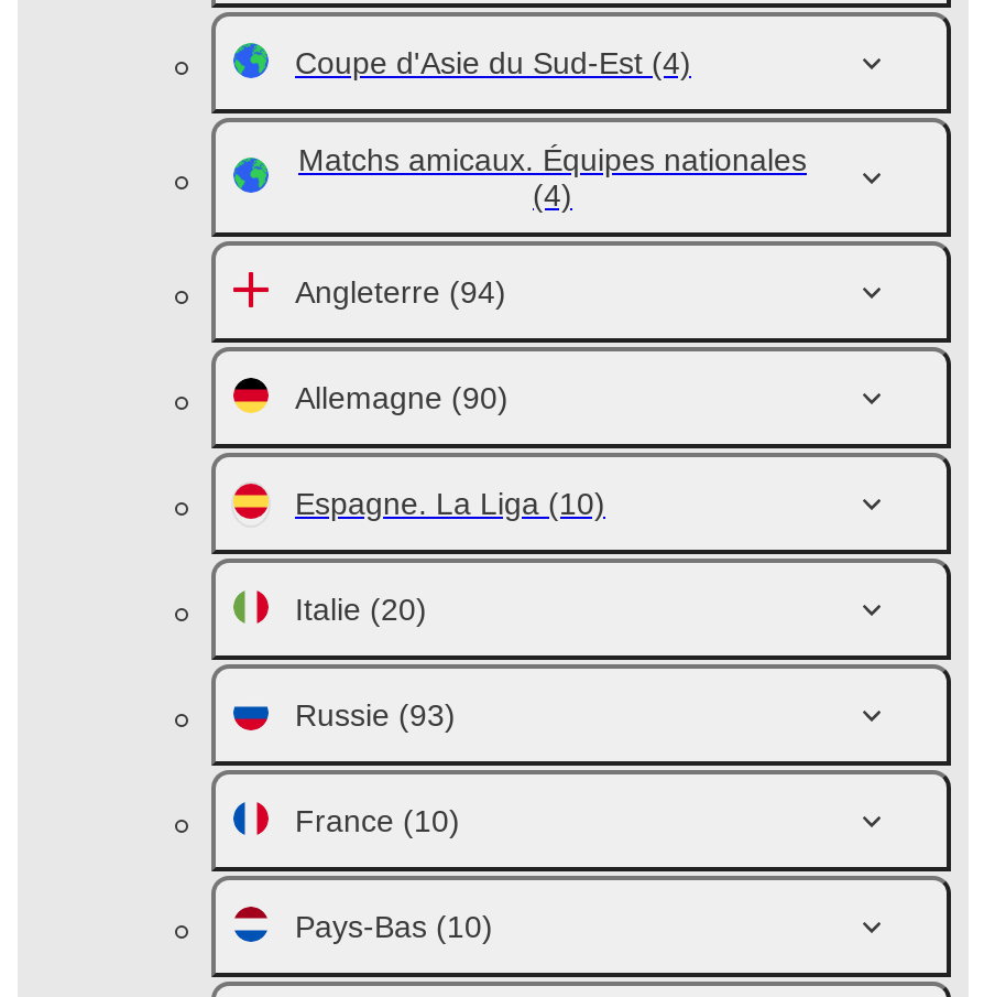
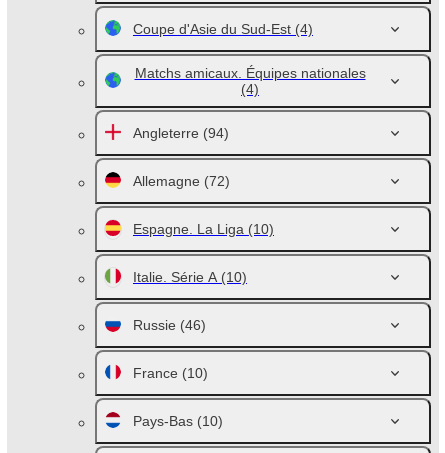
- Allemagne (90)
+ Allemagne (72)

- Italie (20)
+ Italie. Série A (10)

- Russie (93)
+ Russie (46)
